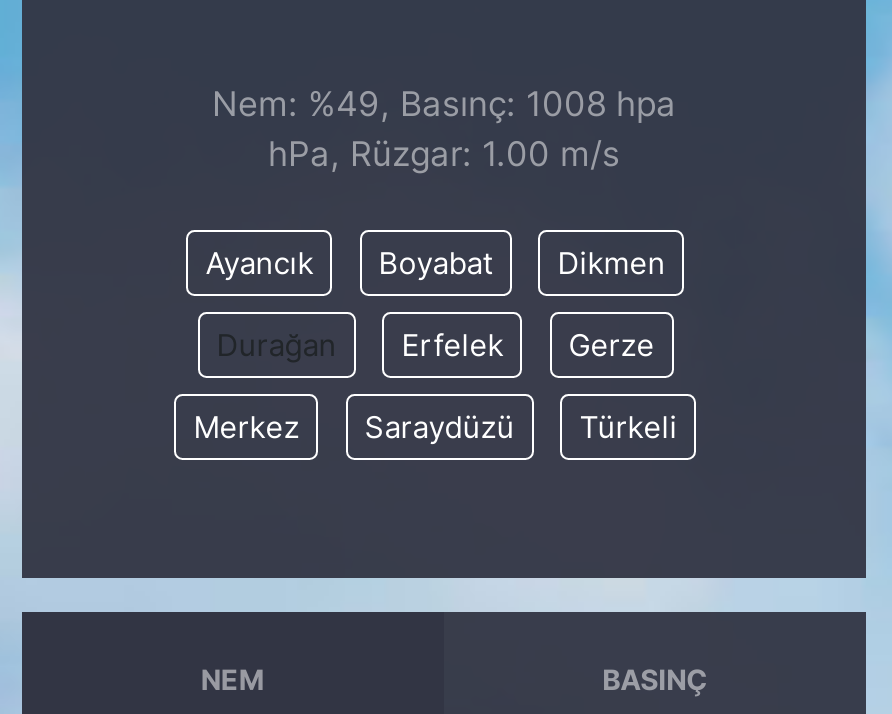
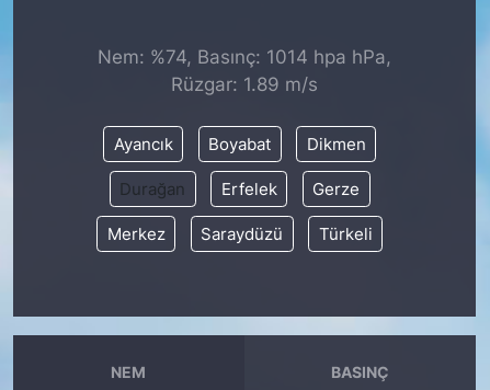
- Nem: %49, Basınç: 1008 hpa
- hPa, Rüzgar: 1.00 m/s
+ Nem: %74, Basınç: 1014 hpa hPa,
+ Rüzgar: 1.89 m/s
